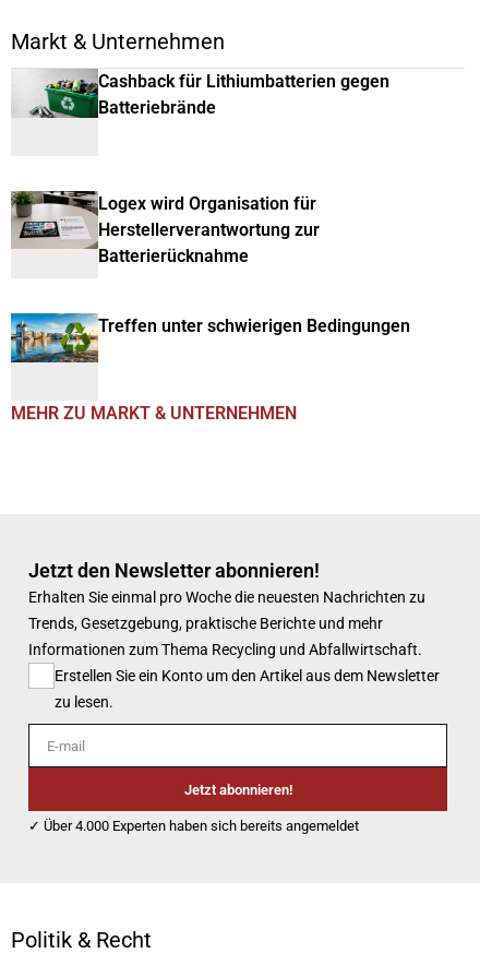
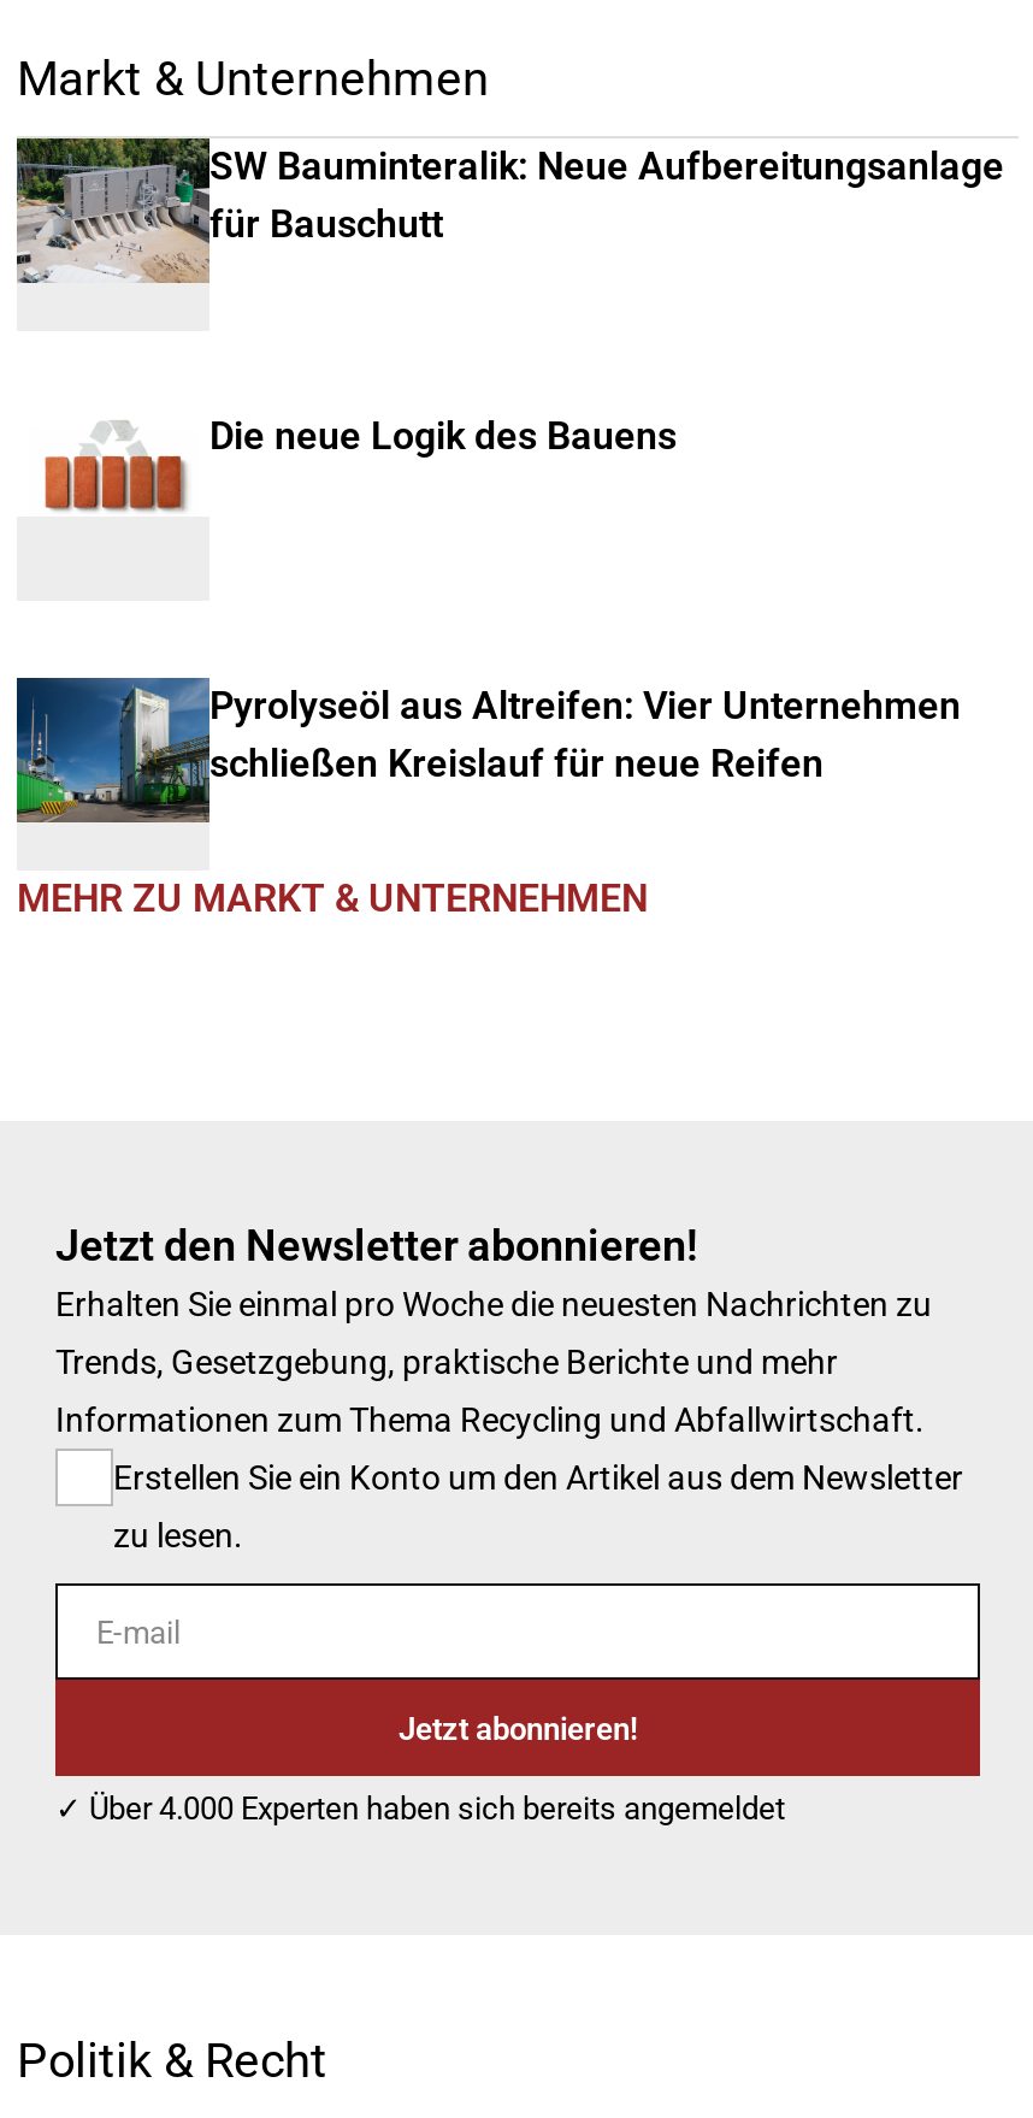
- [image]
- Cashback für Lithiumbatterien gegen
- Batteriebrände
+ [image]
+ SW Bauminteralik: Neue Aufbereitungsanlage
+ für Bauschutt

- [image]
- Logex wird Organisation für
- Herstellerverantwortung zur
- Batterierücknahme
+ [image]
+ Die neue Logik des Bauens

- [image]
- Treffen unter schwierigen Bedingungen
+ [image]
+ Pyrolyseöl aus Altreifen: Vier Unternehmen
+ schließen Kreislauf für neue Reifen
